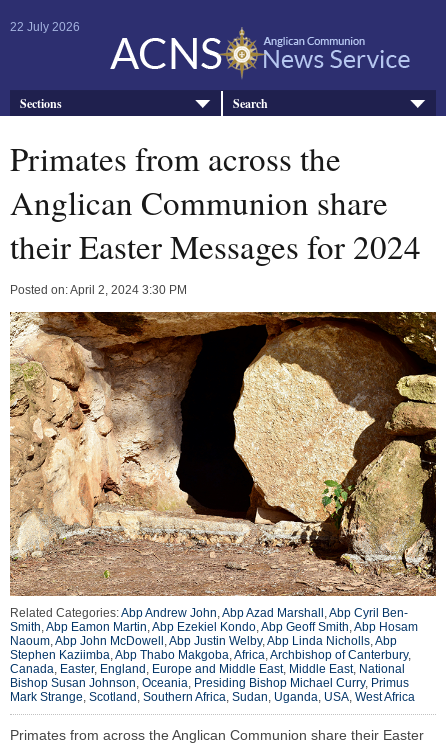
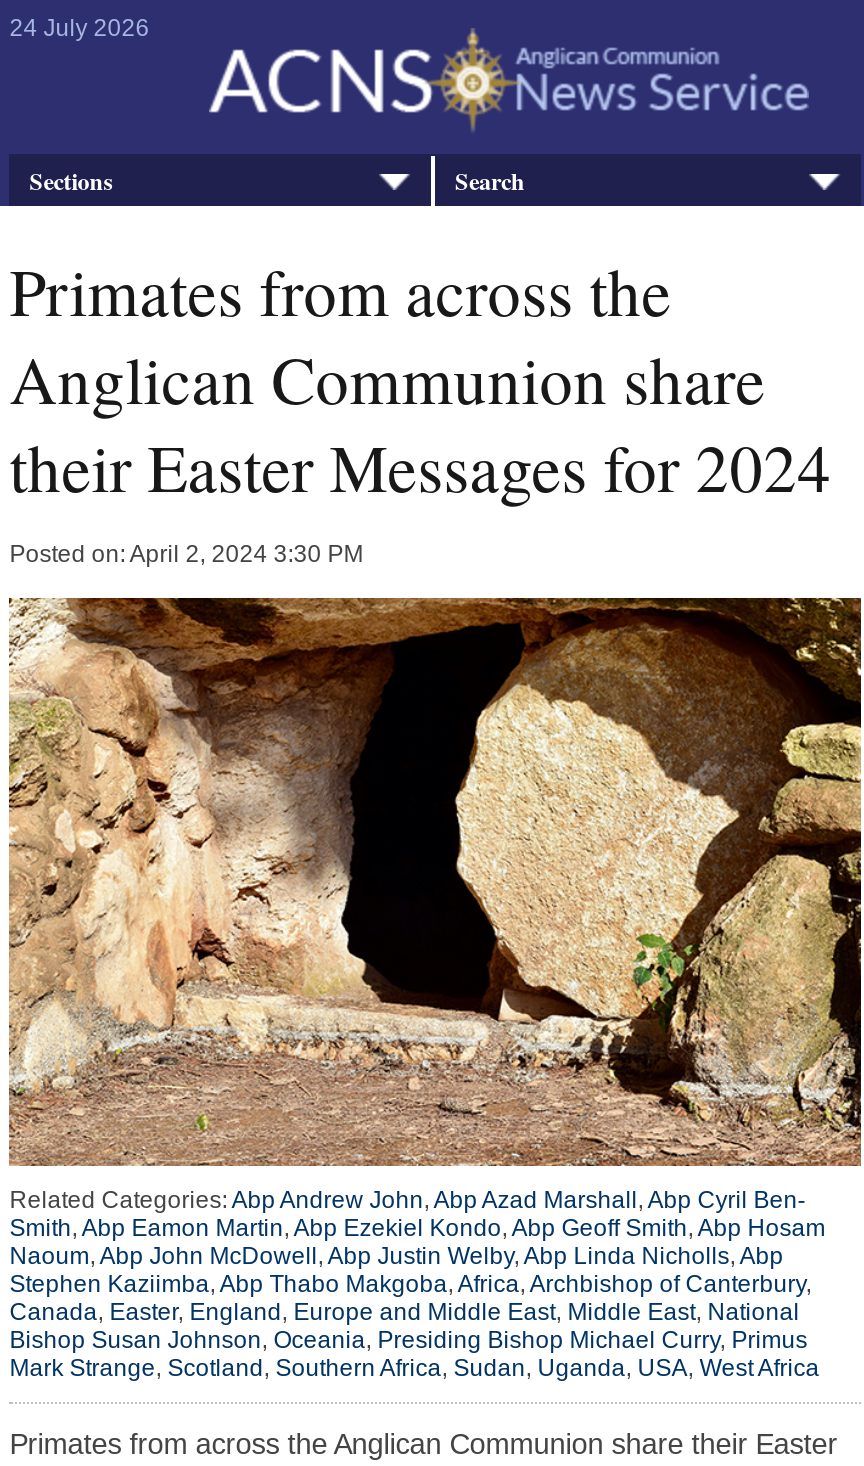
- 22 July 2026
+ 24 July 2026
